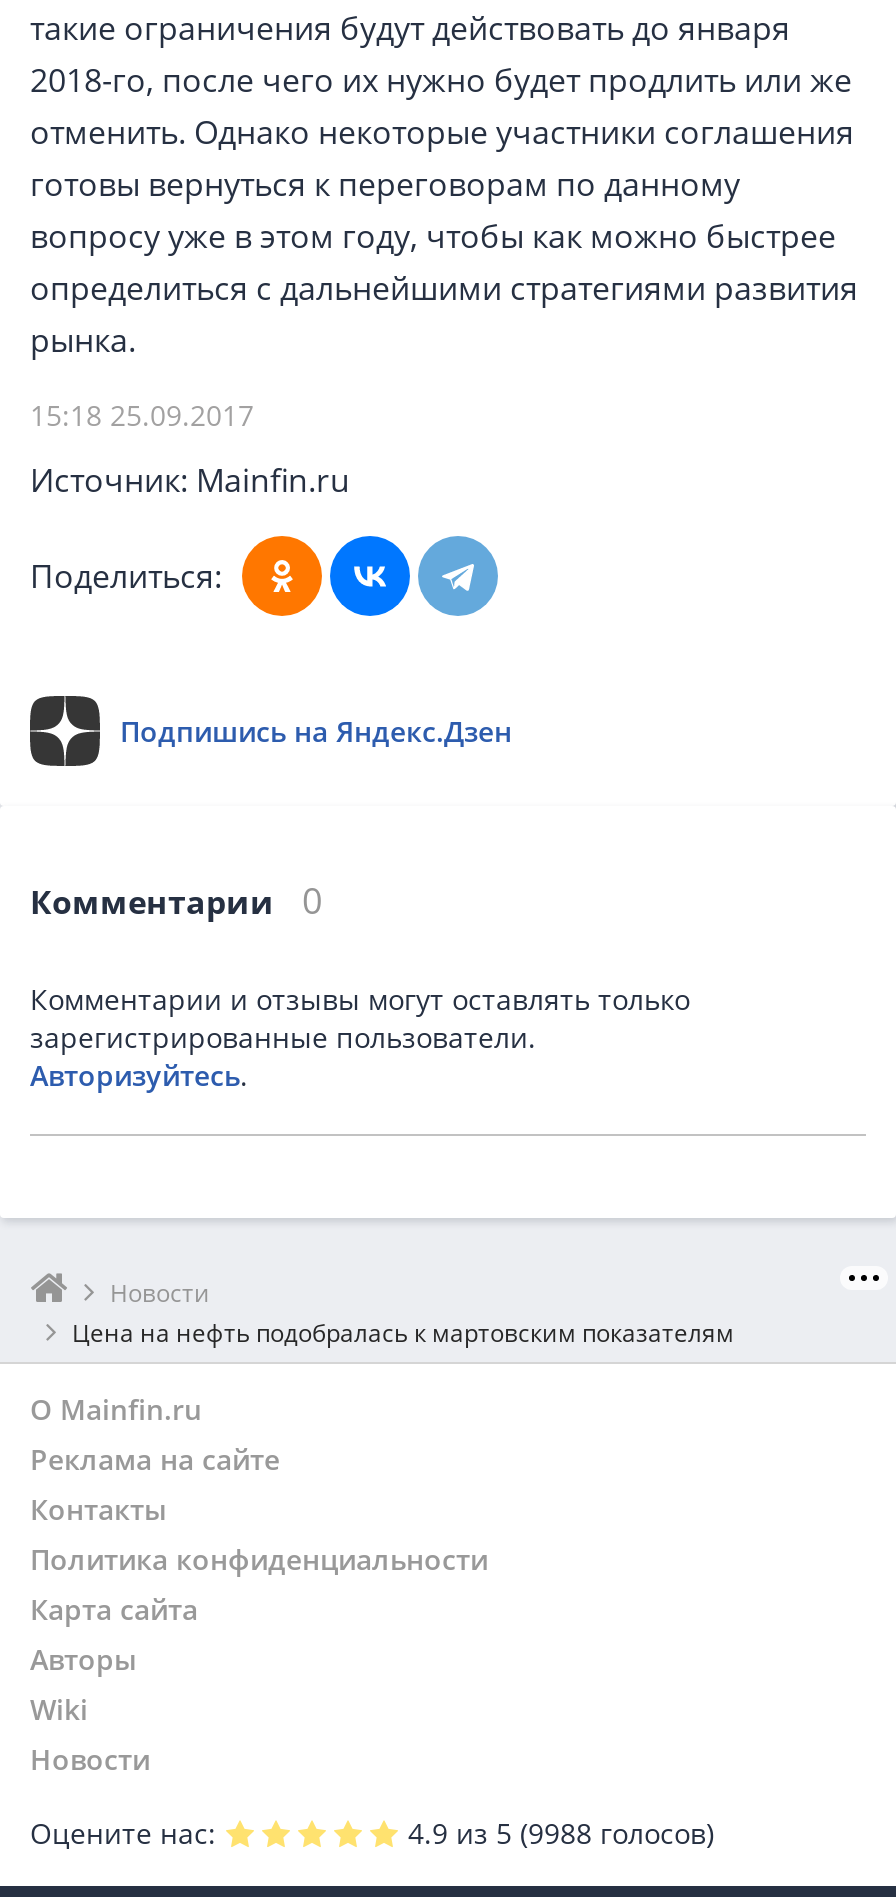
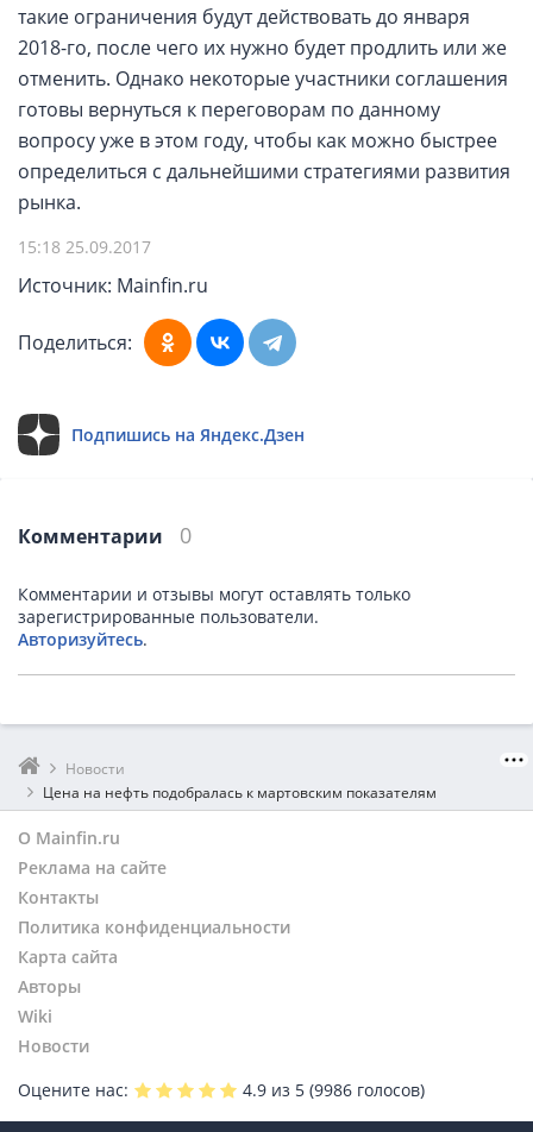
- 4.9 из 5 (9988 голосов)
+ 4.9 из 5 (9986 голосов)
